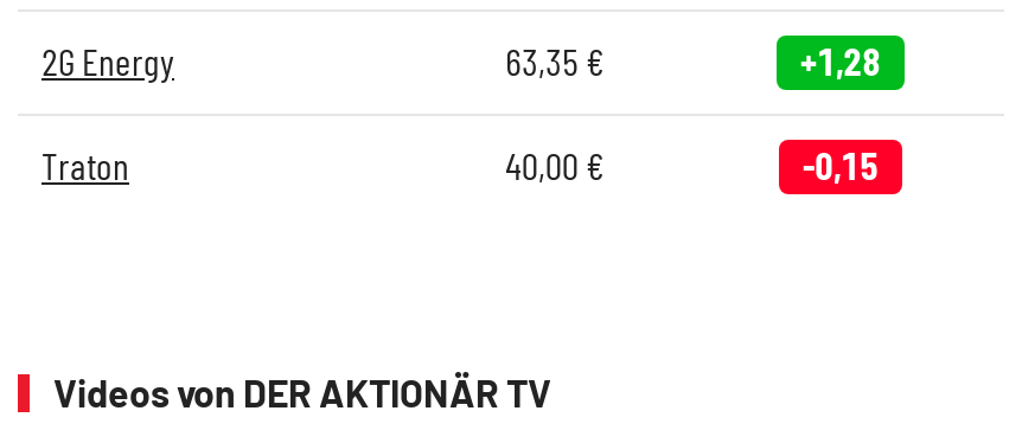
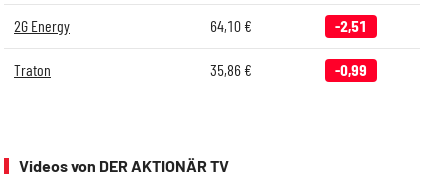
- 63,35 €
+ 64,10 €

- +1,28
+ -2,51

- 40,00 €
+ 35,86 €

- -0,15
+ -0,99
